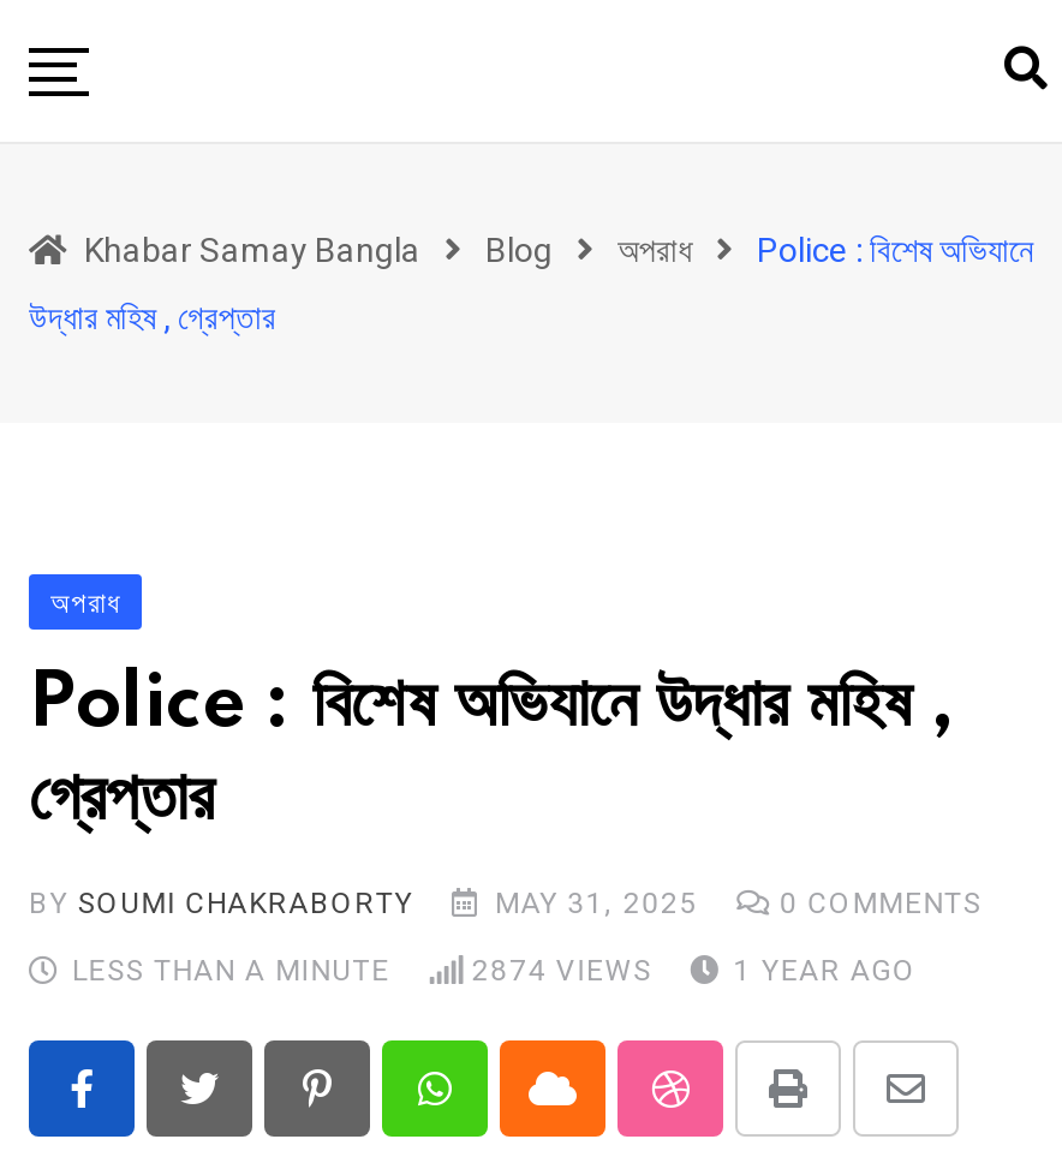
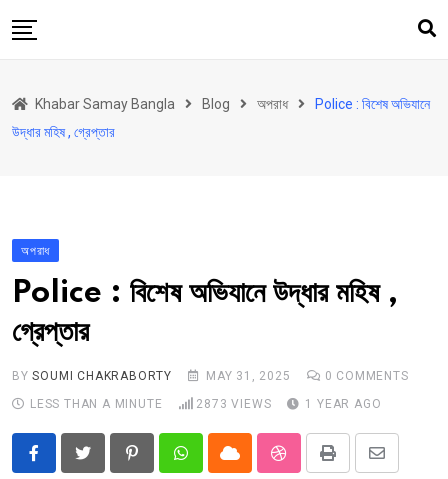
- 2874 VIEWS
+ 2873 VIEWS
